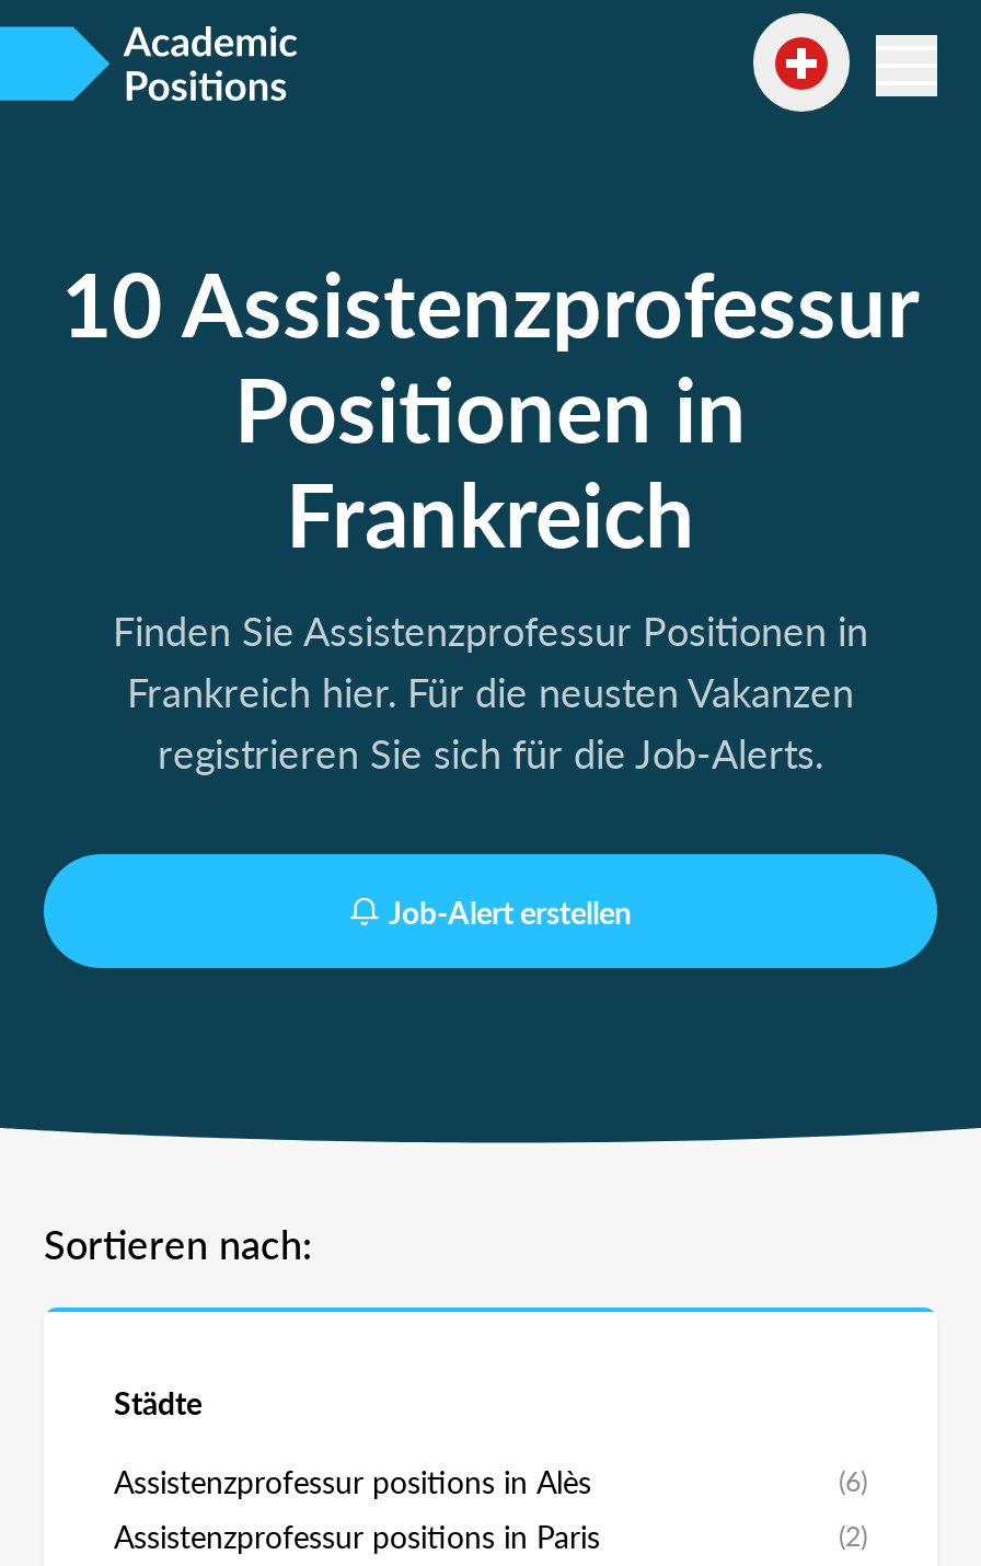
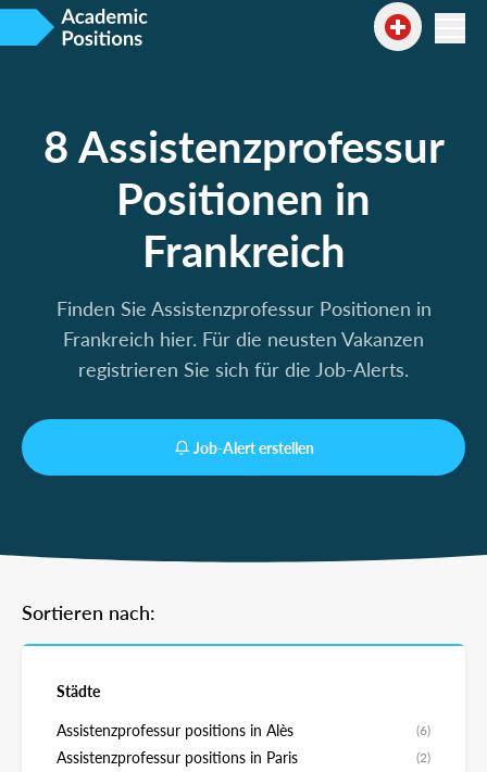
- 10 Assistenzprofessur
+ 8 Assistenzprofessur
